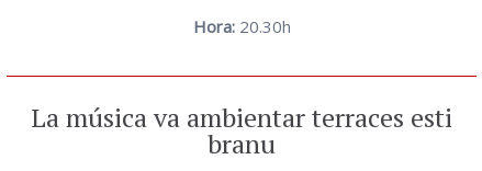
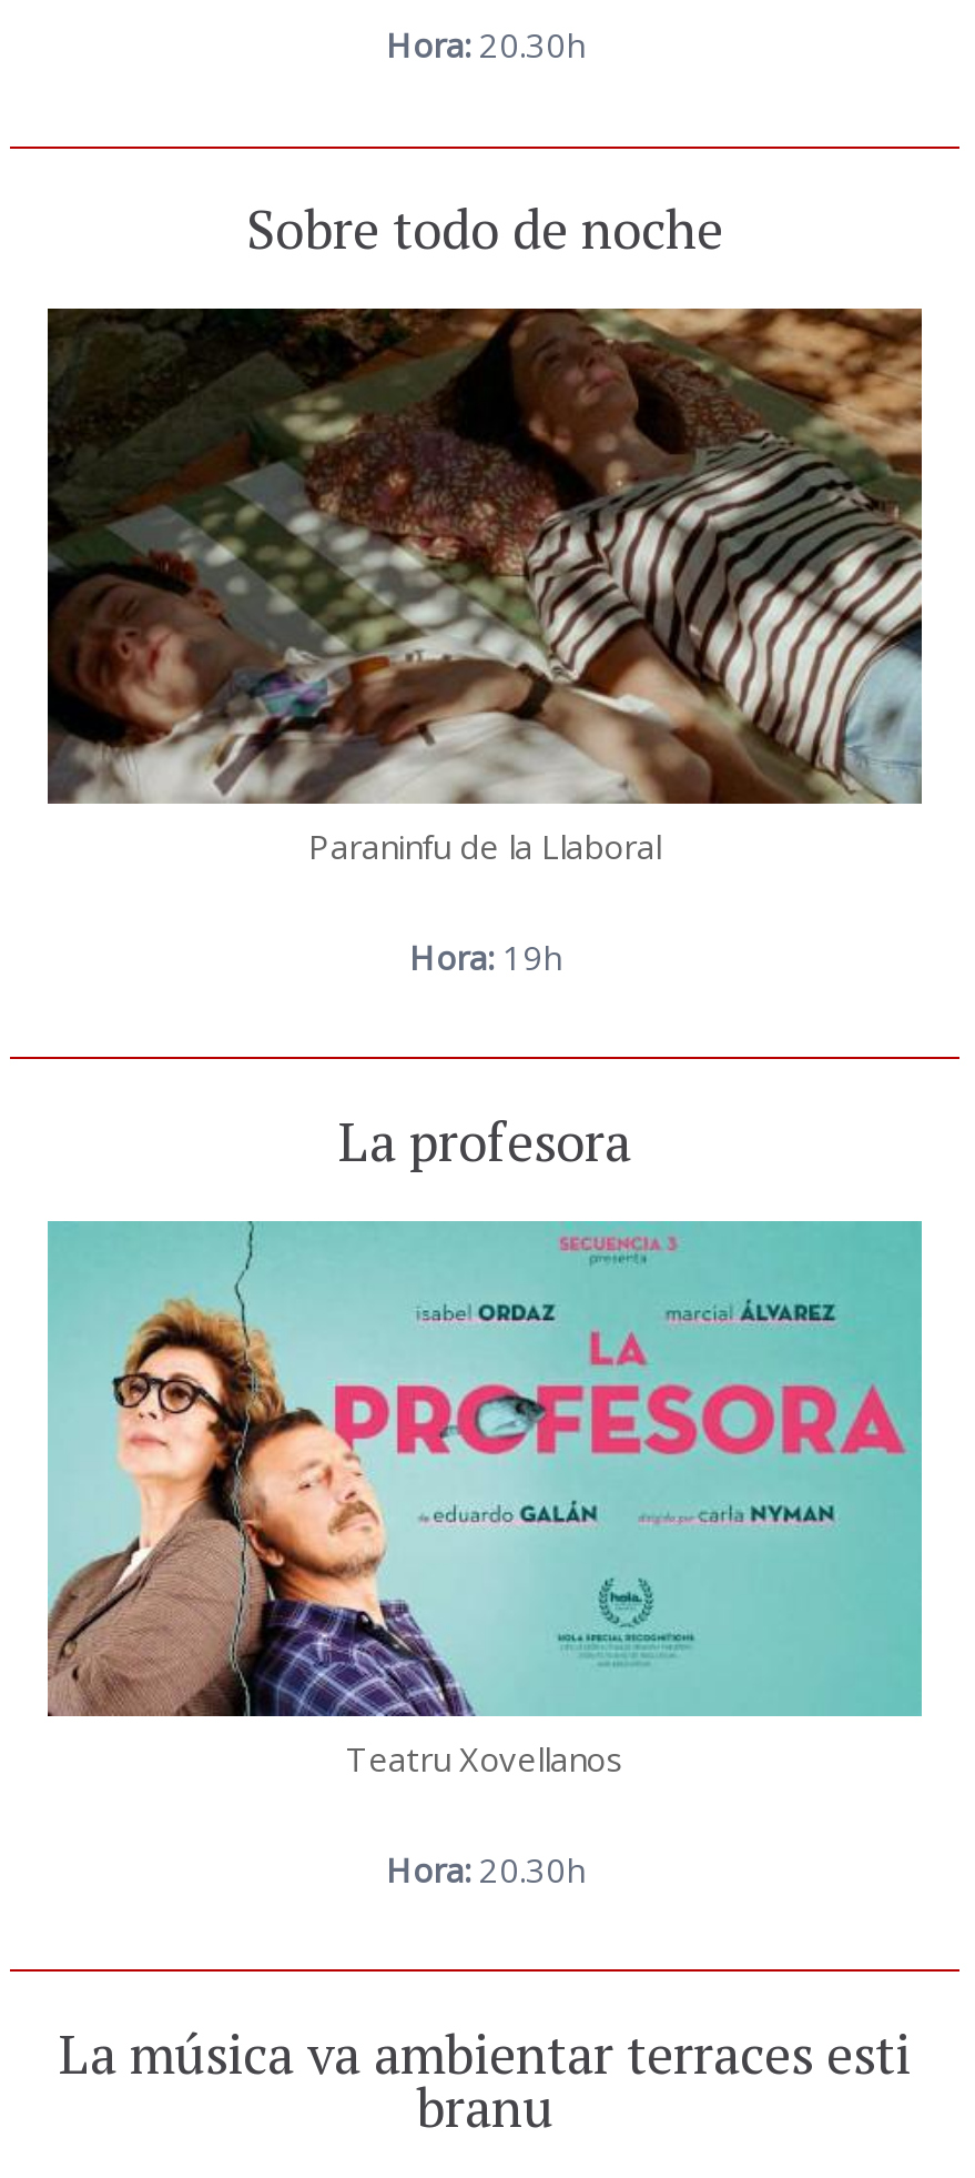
+ [image]
+ Paraninfu de la Llaboral
+ Hora: 19h
+ La profesora

+ [image]
+ Teatru Xovellanos
+ Hora: 20.30h

+ Sobre todo de noche
